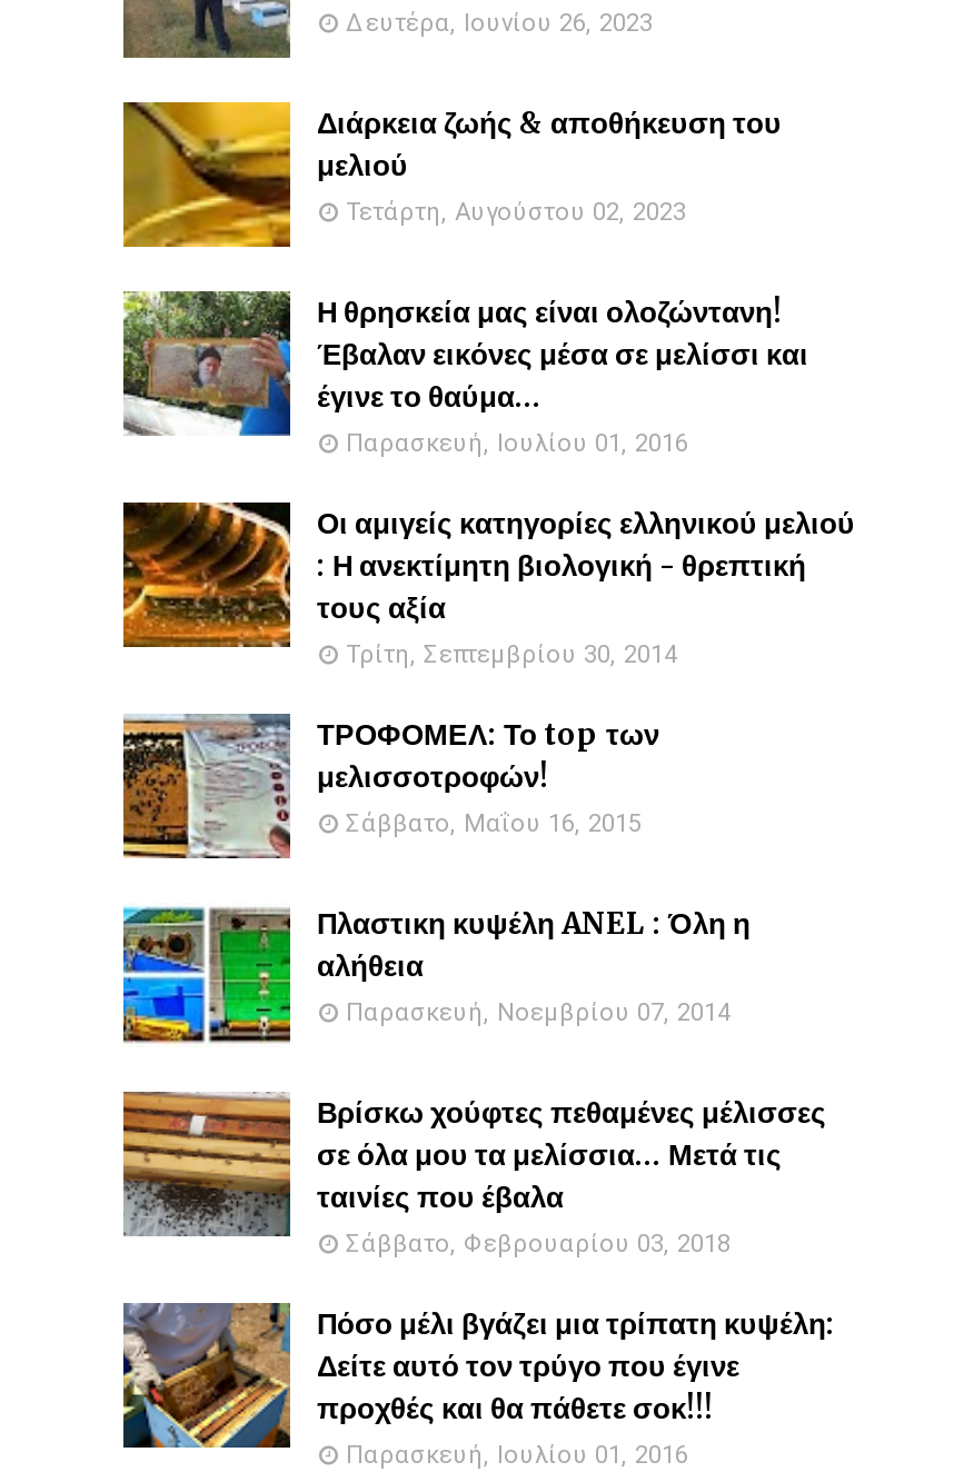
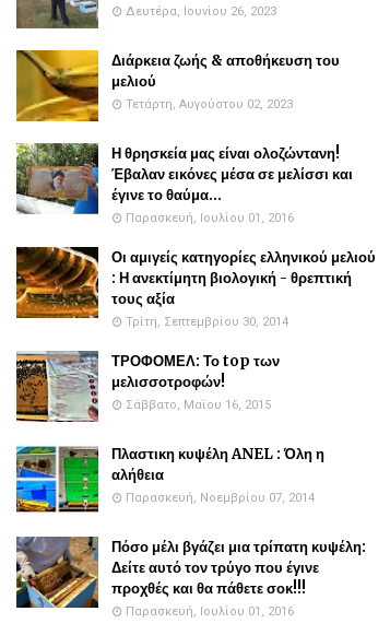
- [image]
- Βρίσκω χούφτες πεθαμένες μέλισσες
- σε όλα μου τα μελίσσια... Μετά τις
- ταινίες που έβαλα
- Σάββατο, Φεβρουαρίου 03, 2018
